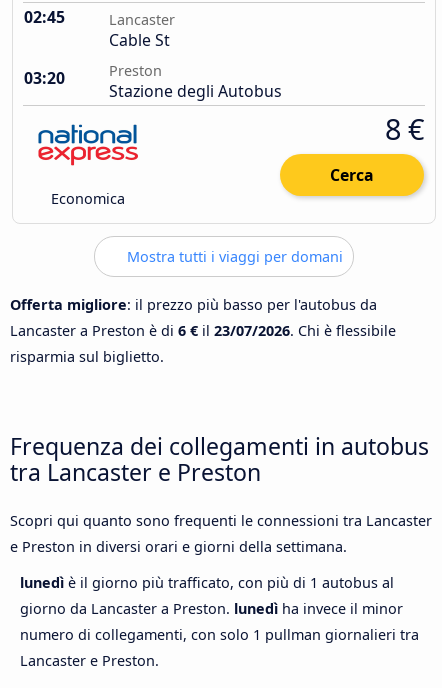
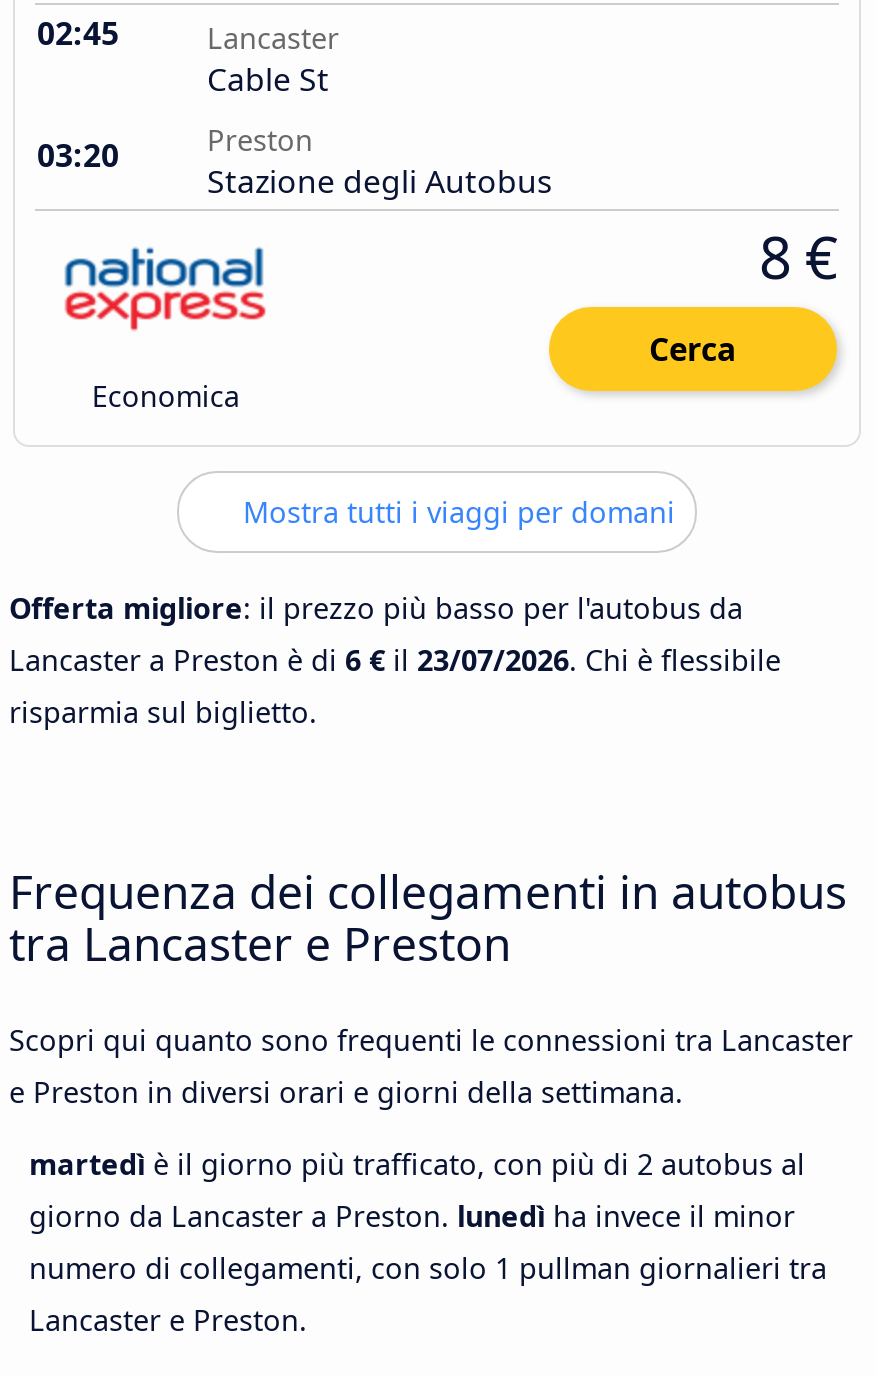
- lunedì è il giorno più trafficato, con più di 1 autobus al
+ martedì è il giorno più trafficato, con più di 2 autobus al
